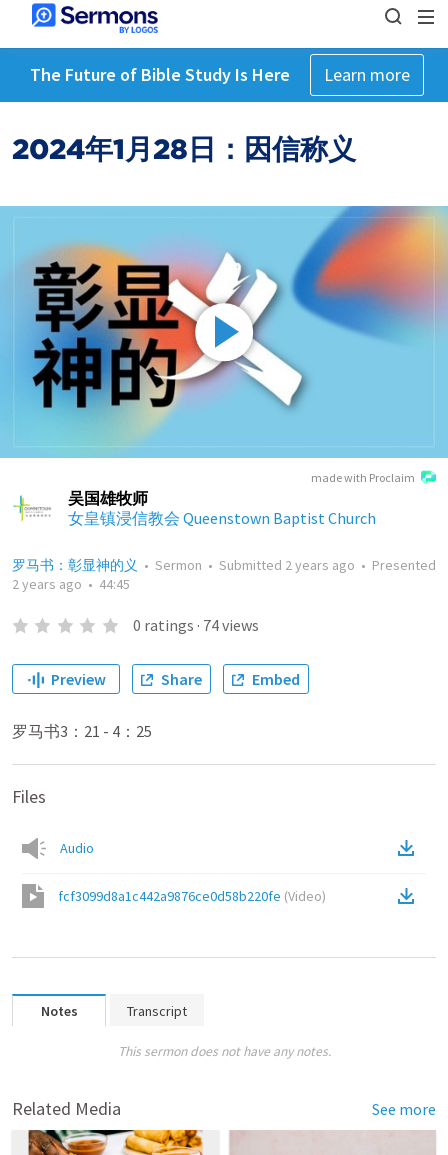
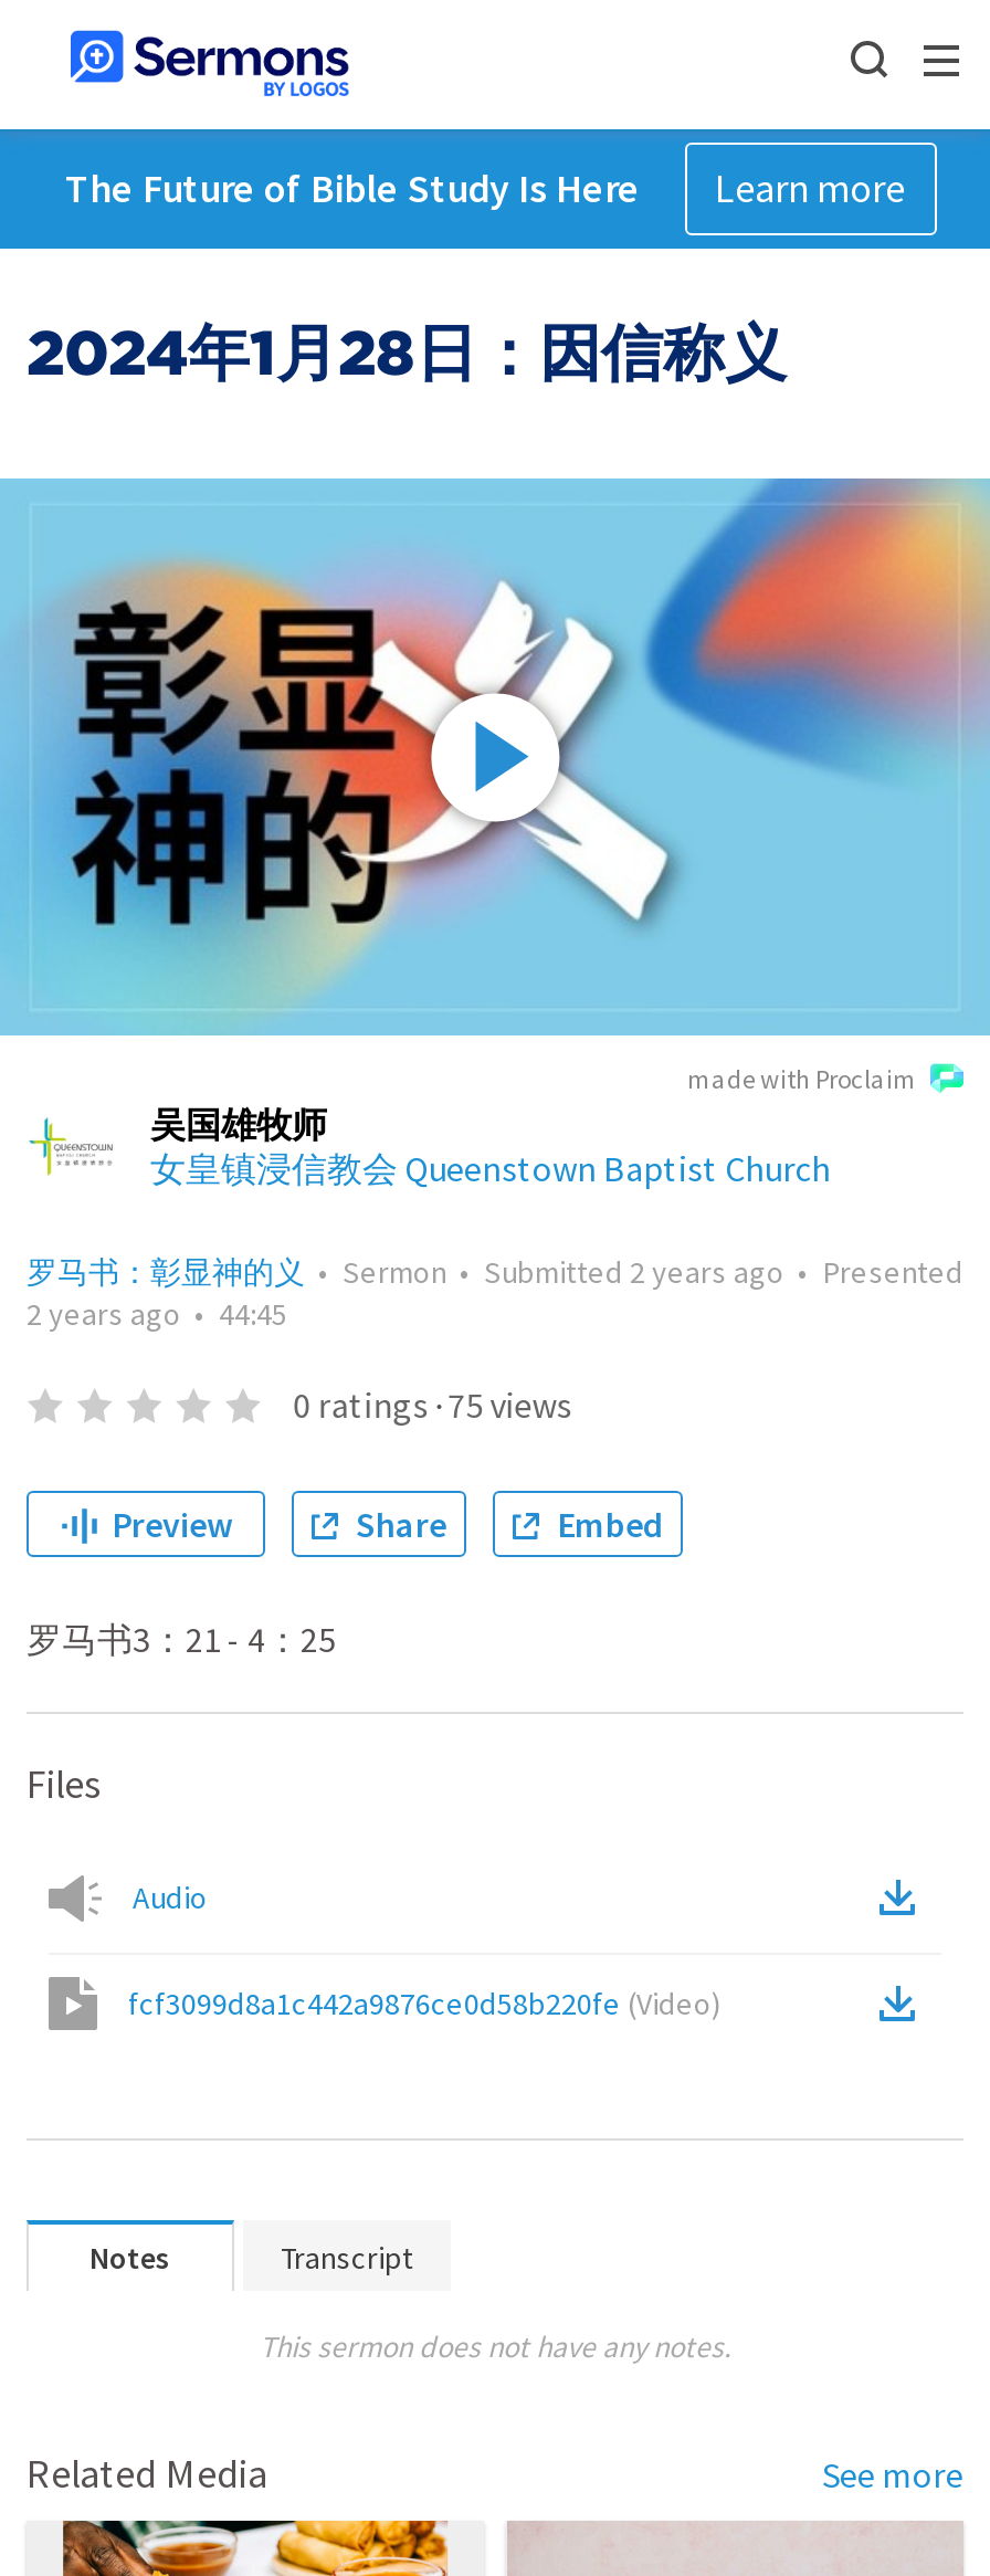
- 0 ratings · 74 views
+ 0 ratings · 75 views
